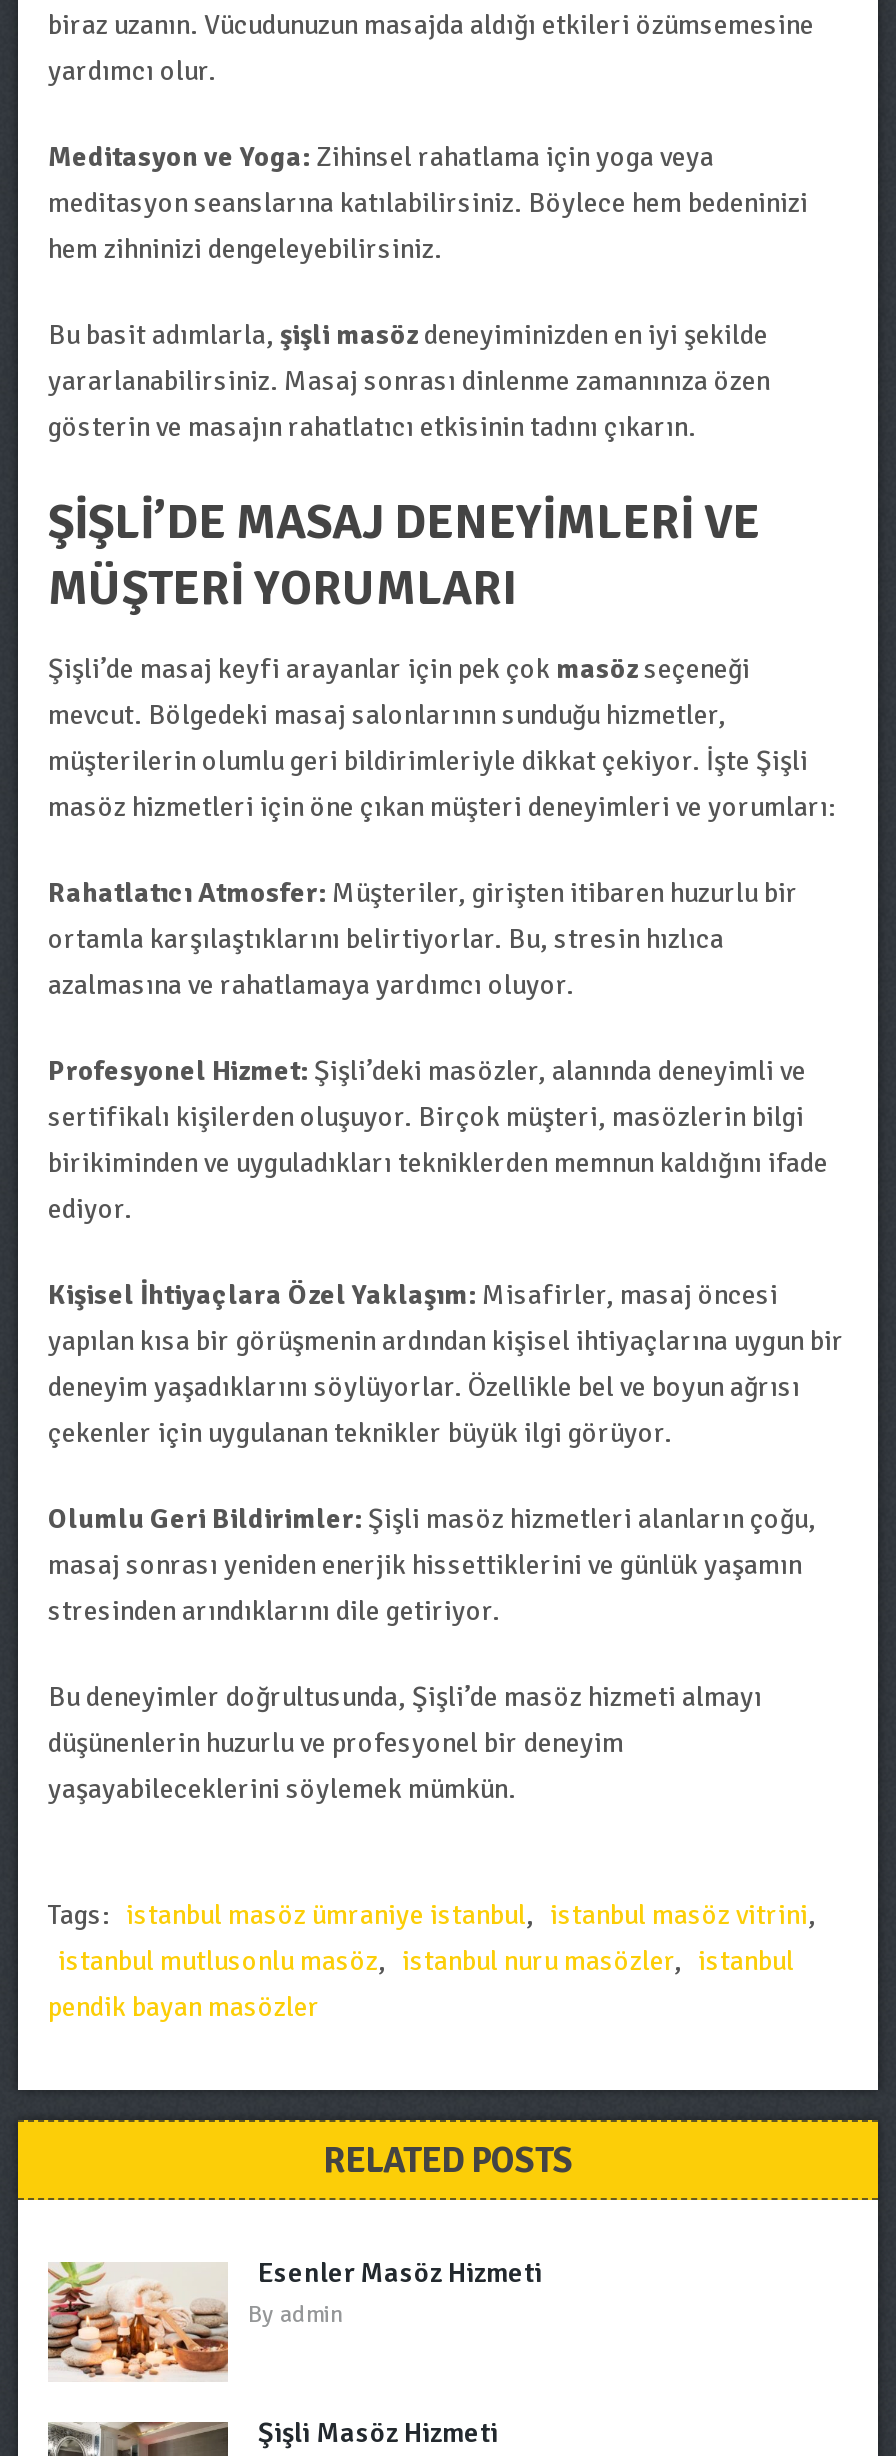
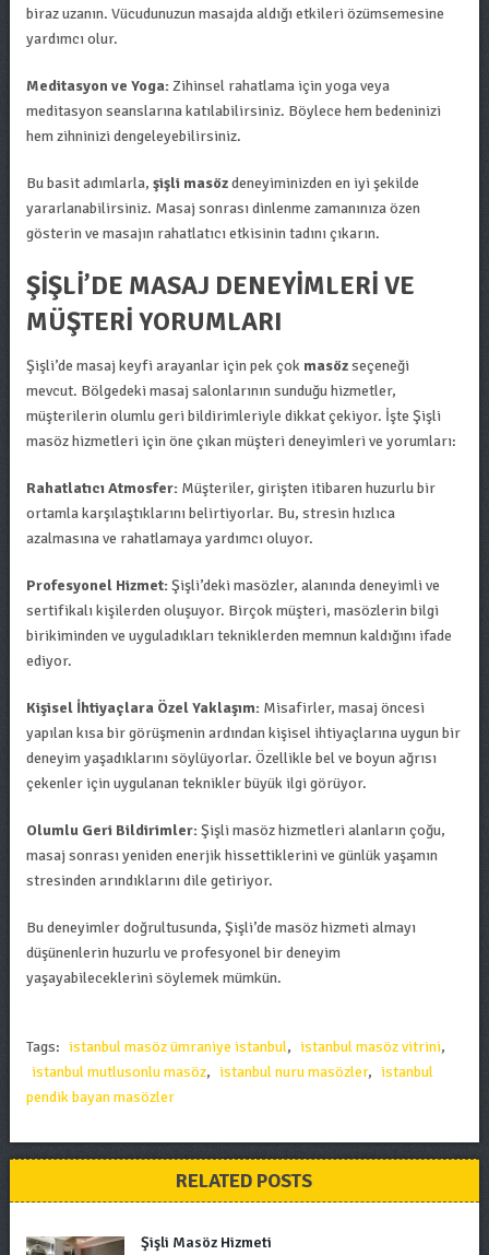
- [image]
- Esenler Masöz Hizmeti
- By admin
